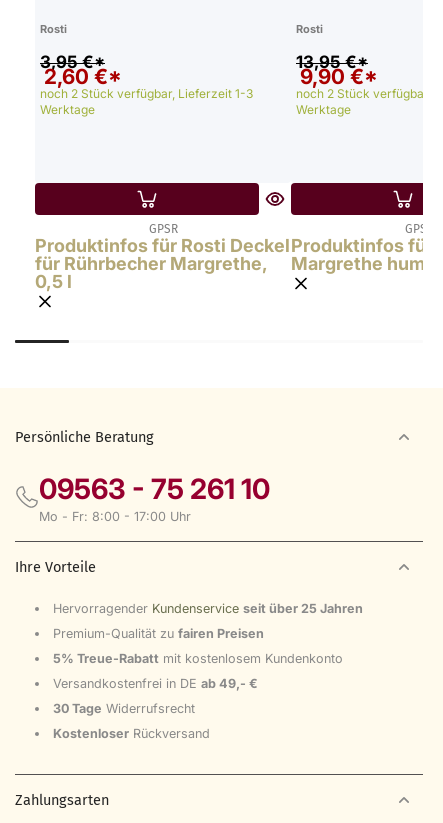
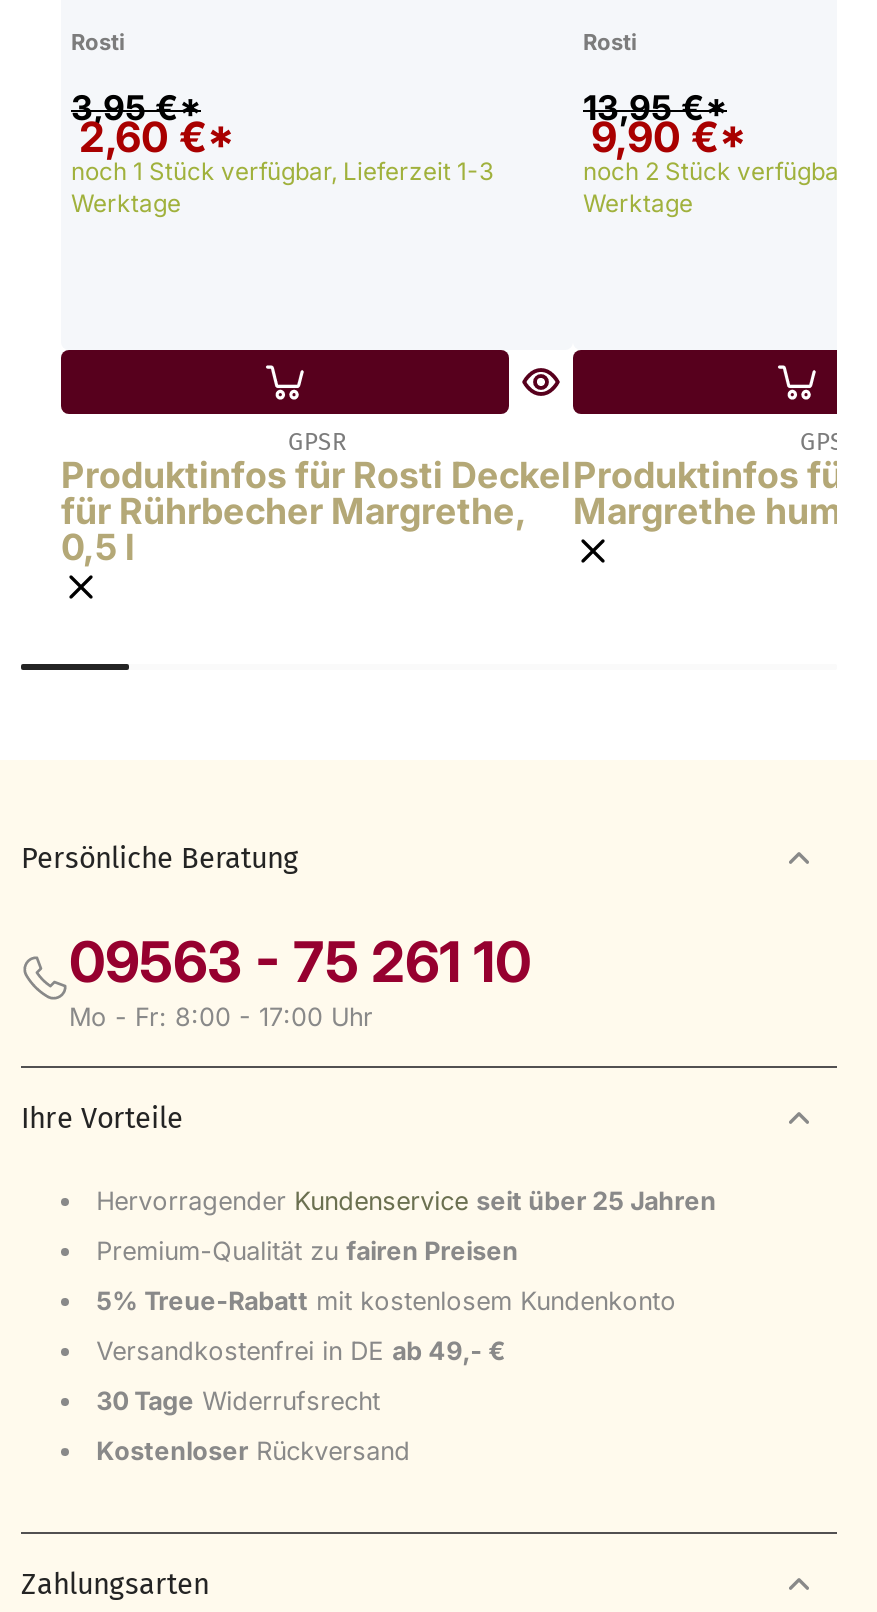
- noch 2 Stück verfügbar, Lieferzeit 1-3
+ noch 1 Stück verfügbar, Lieferzeit 1-3
